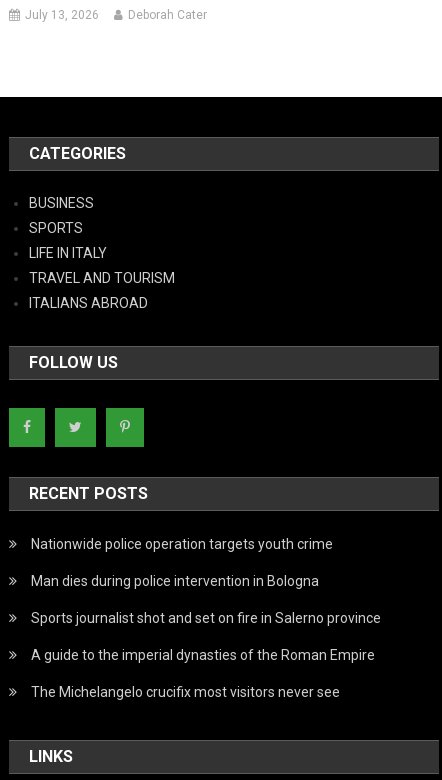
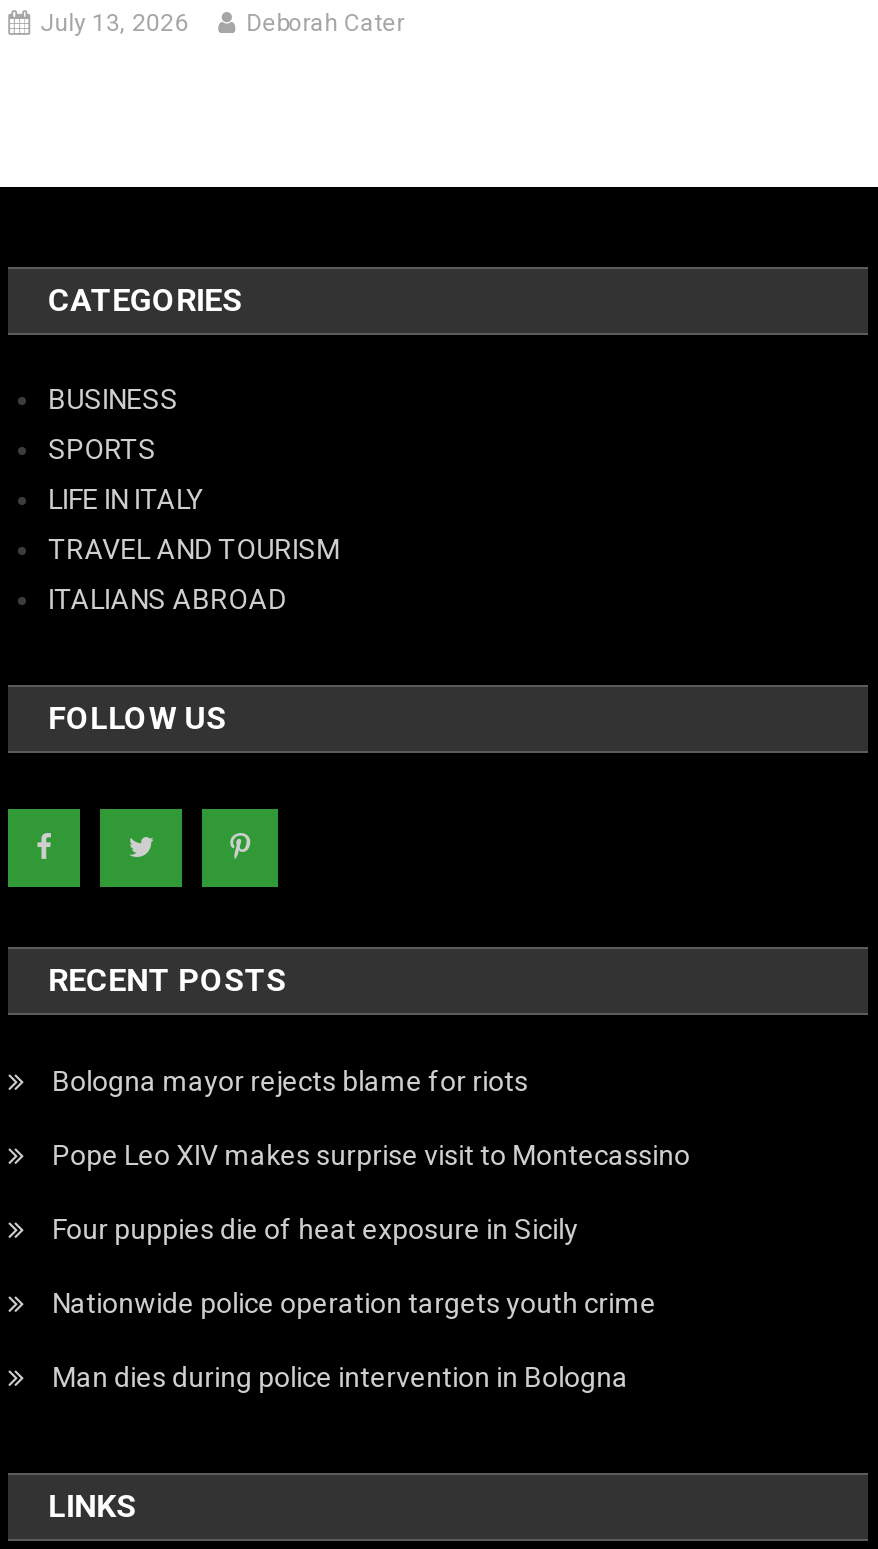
+ Bologna mayor rejects blame for riots
+ Pope Leo XIV makes surprise visit to Montecassino
+ Four puppies die of heat exposure in Sicily

moved down: Nationwide police operation targets youth crime | Man dies during police intervention in Bologna

- Sports journalist shot and set on fire in Salerno province
- A guide to the imperial dynasties of the Roman Empire
- The Michelangelo crucifix most visitors never see
